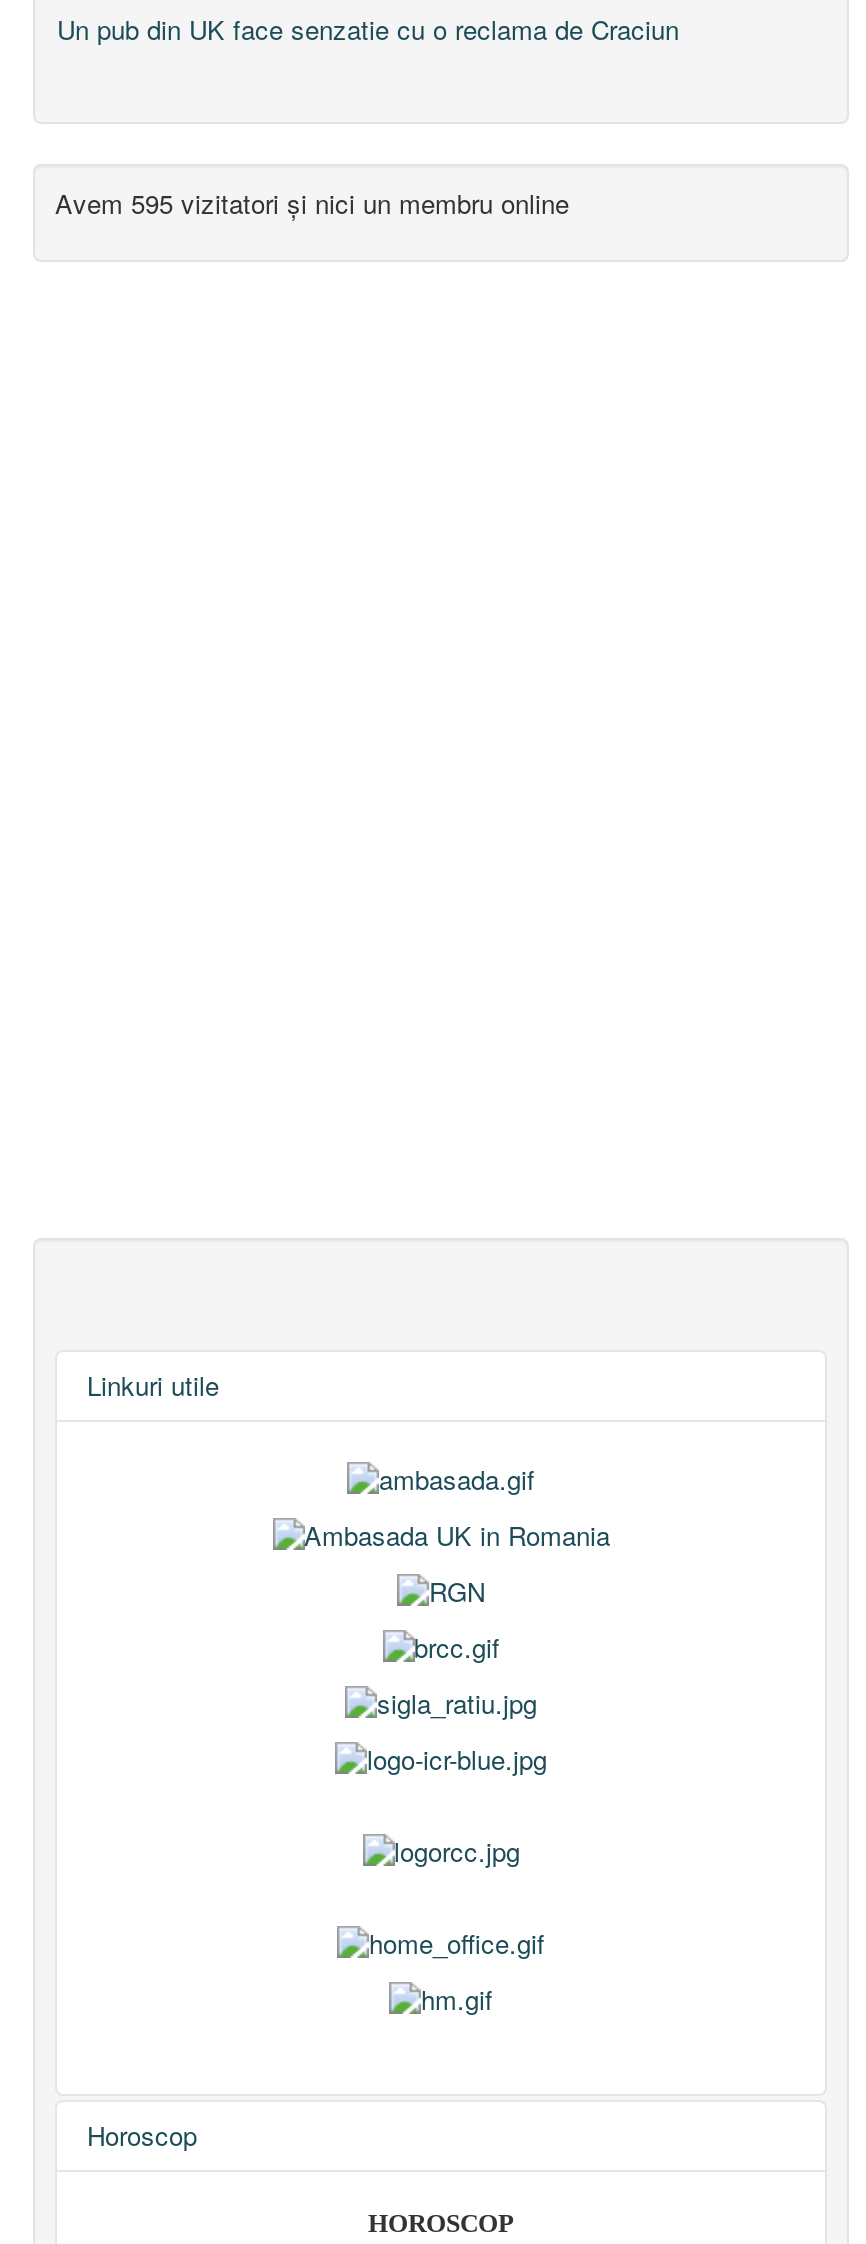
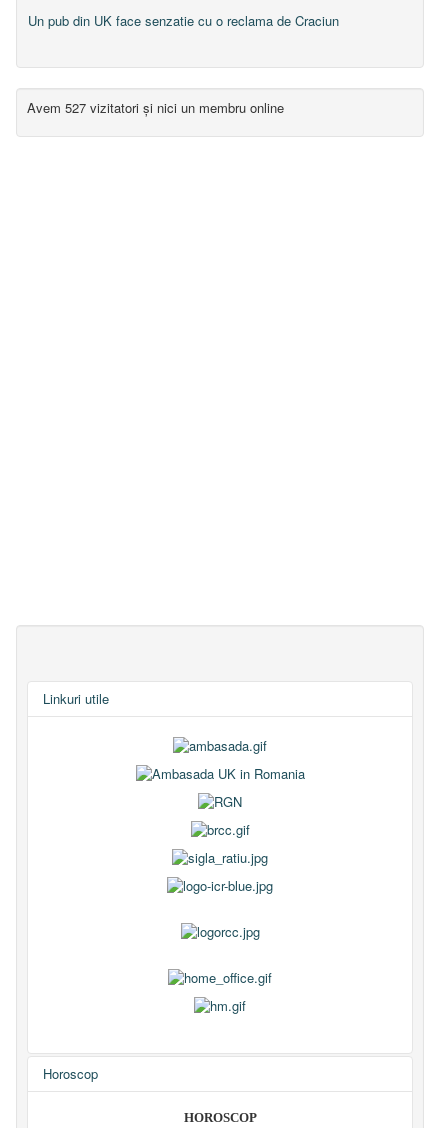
- Avem 595 vizitatori și nici un membru online
+ Avem 527 vizitatori și nici un membru online
